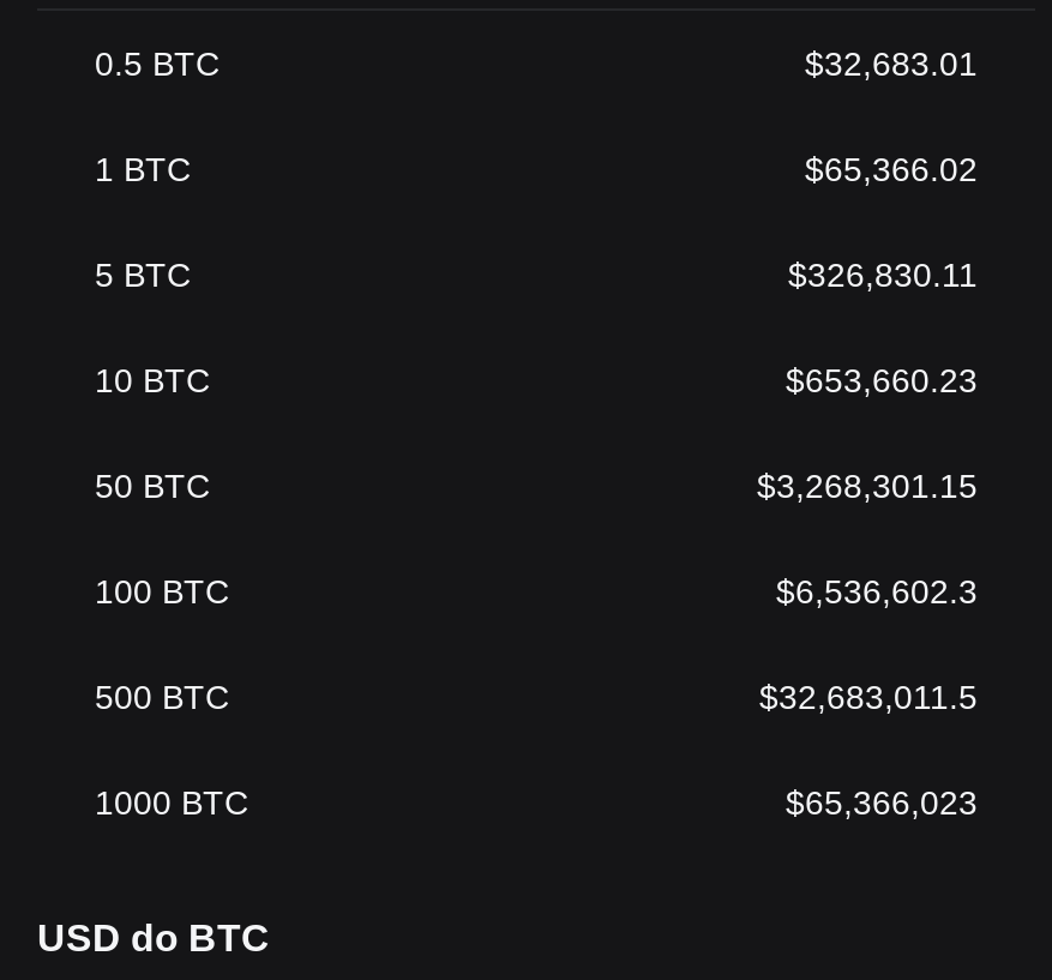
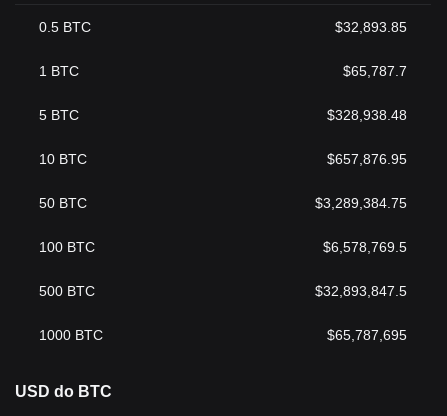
- $32,683.01
+ $32,893.85

- $65,366.02
+ $65,787.7

- $326,830.11
+ $328,938.48

- $653,660.23
+ $657,876.95

- $3,268,301.15
+ $3,289,384.75

- $6,536,602.3
+ $6,578,769.5

- $32,683,011.5
+ $32,893,847.5

- $65,366,023
+ $65,787,695
